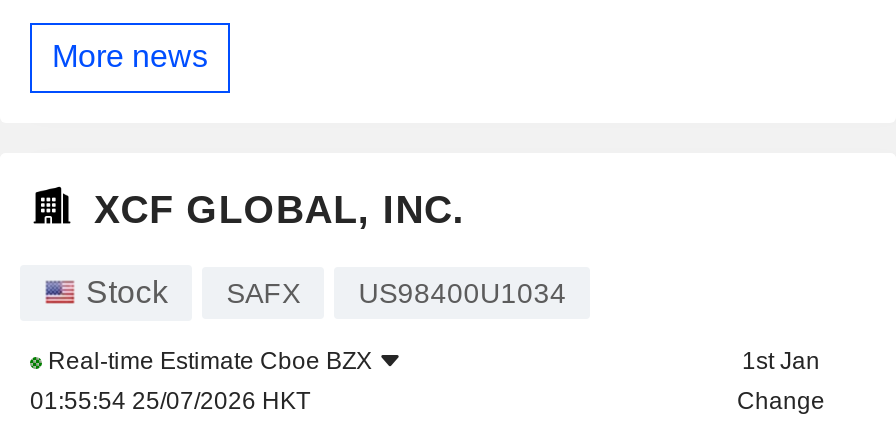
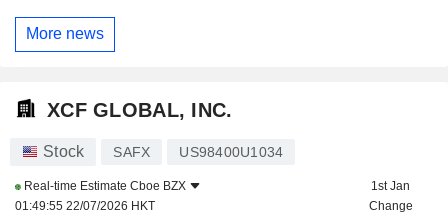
- 01:55:54 25/07/2026 HKT
+ 01:49:55 22/07/2026 HKT
